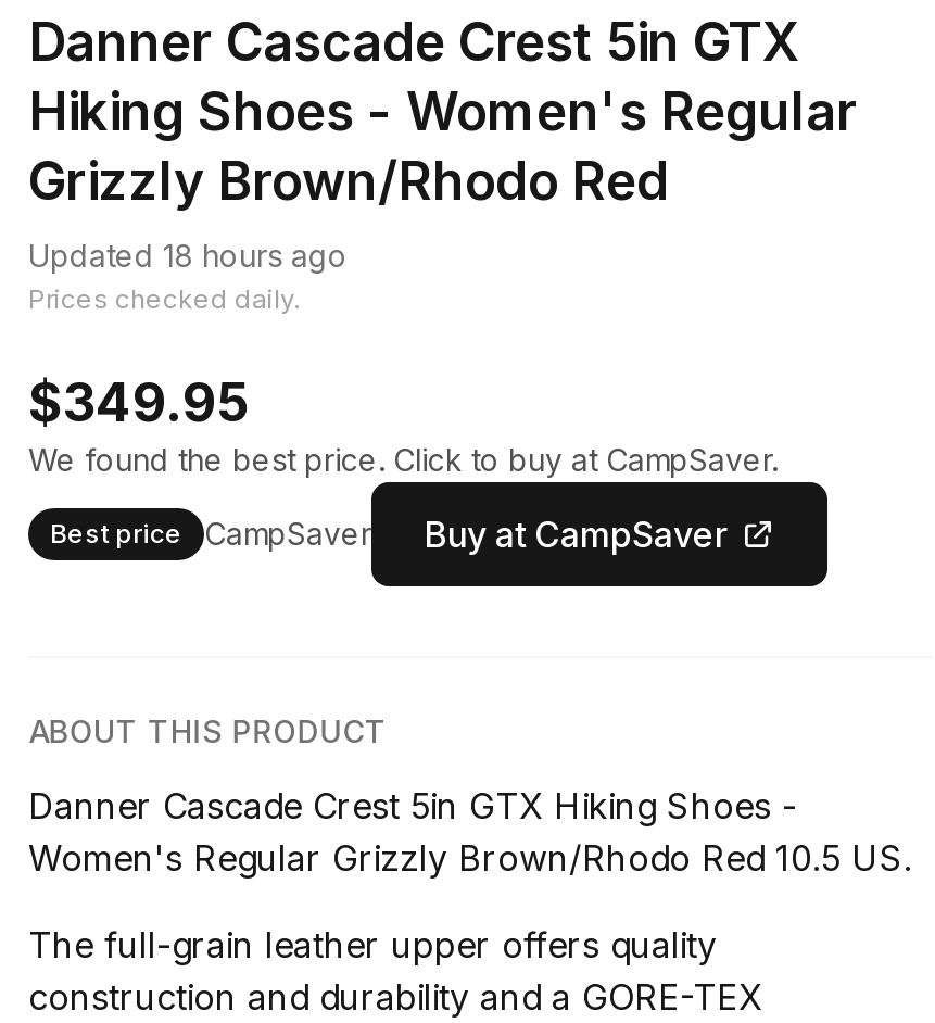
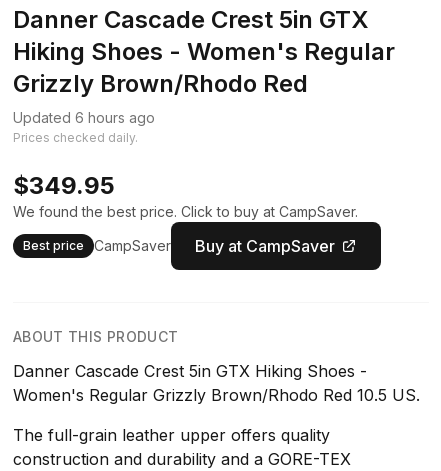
- Updated 18 hours ago
+ Updated 6 hours ago
